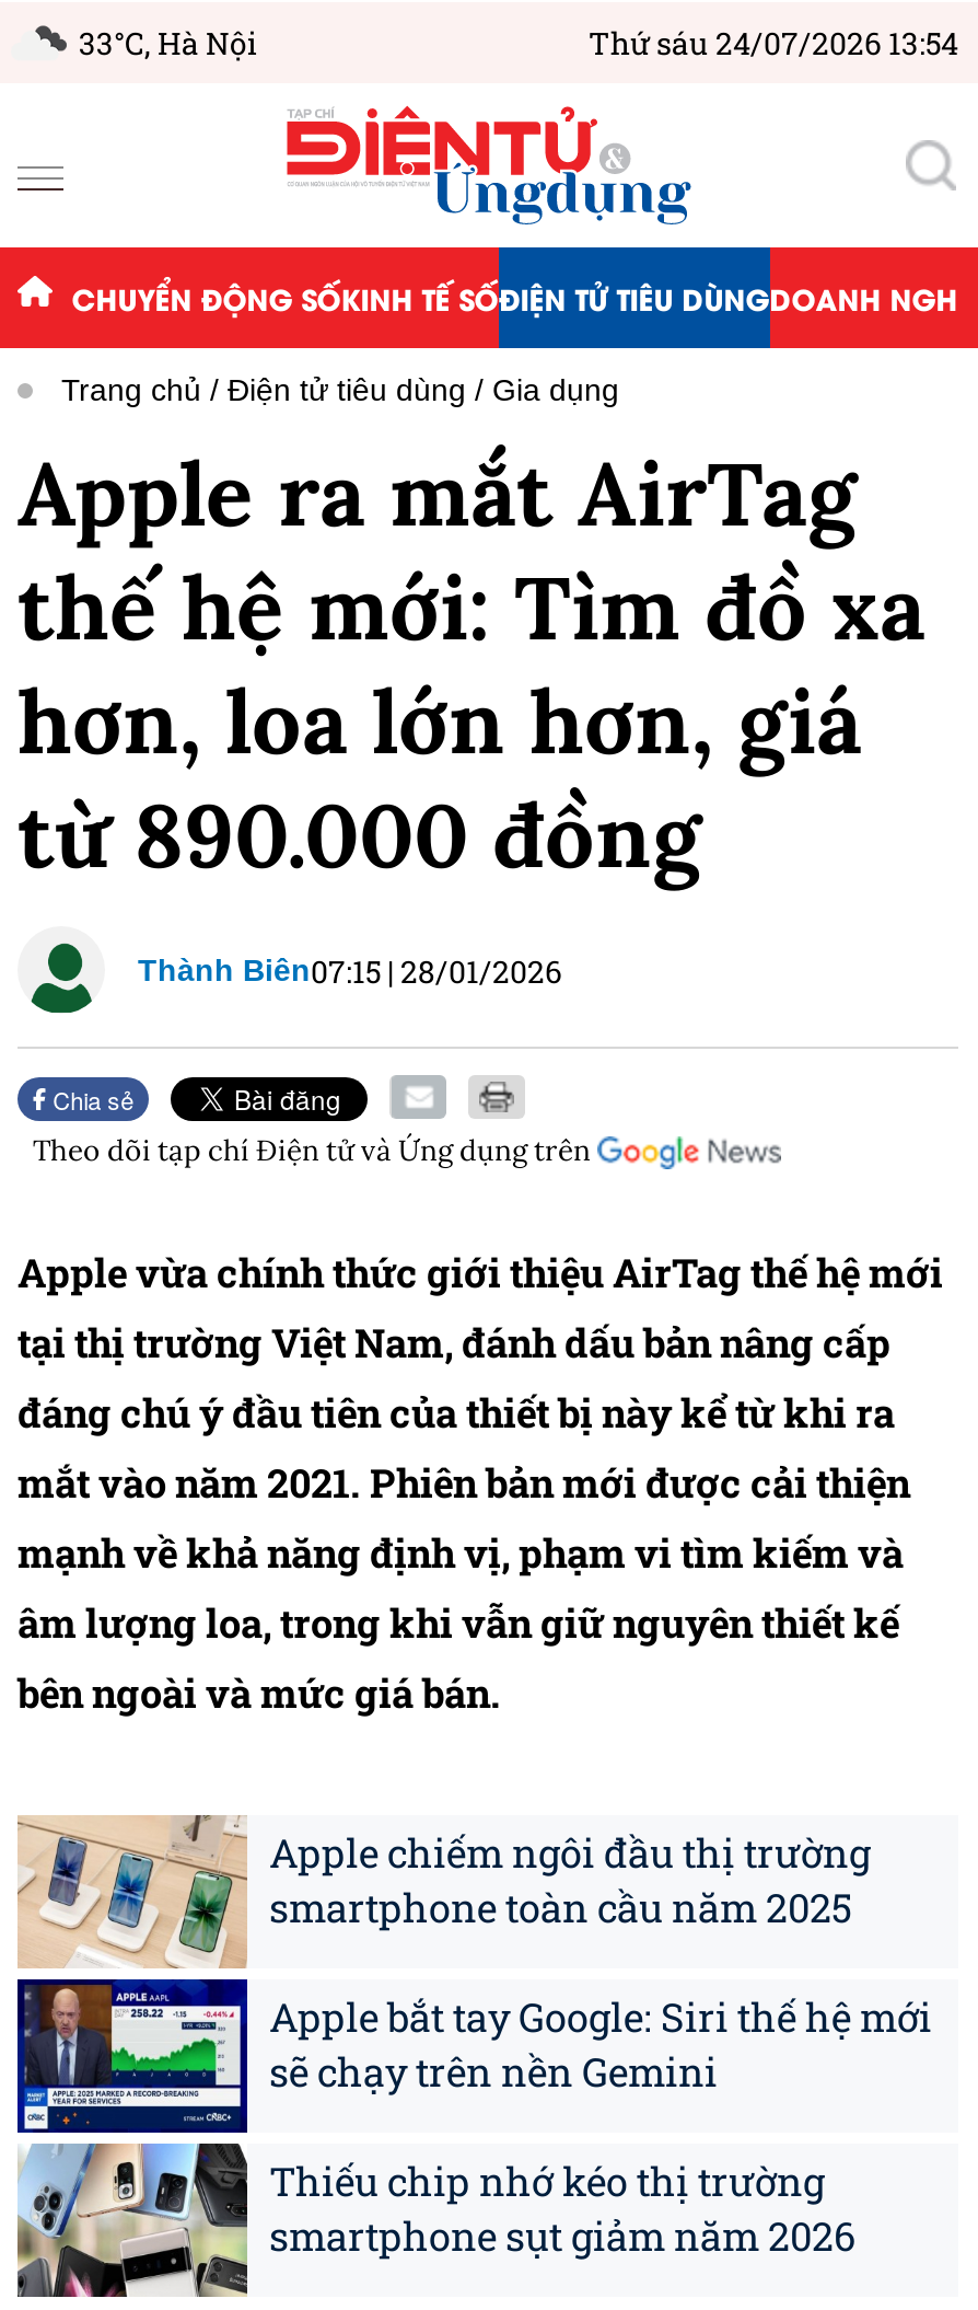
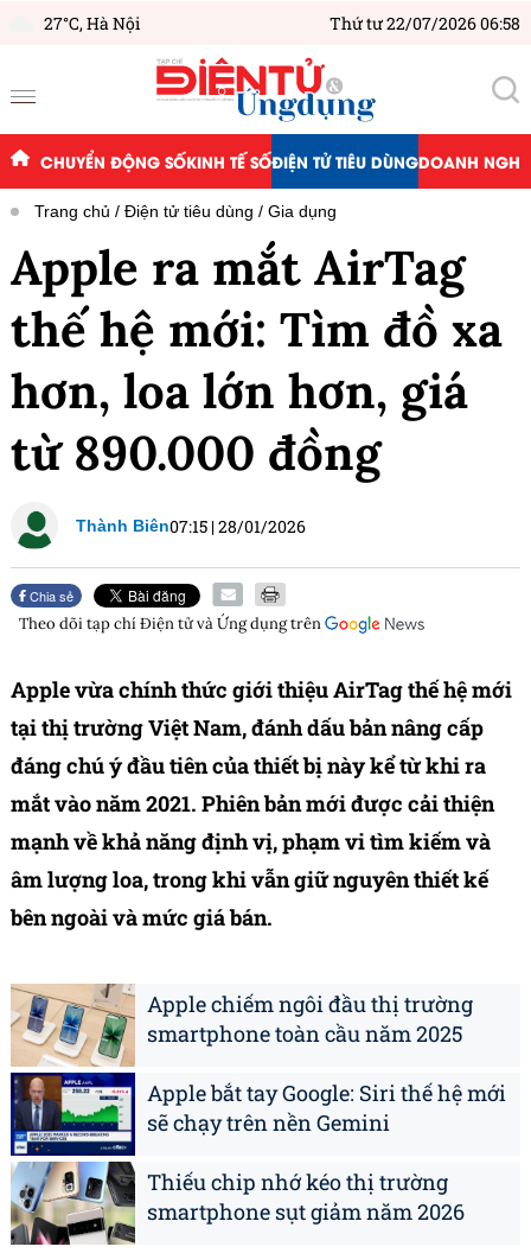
- 33°C, Hà Nội
+ 27°C, Hà Nội

- Thứ sáu 24/07/2026 13:54
+ Thứ tư 22/07/2026 06:58
